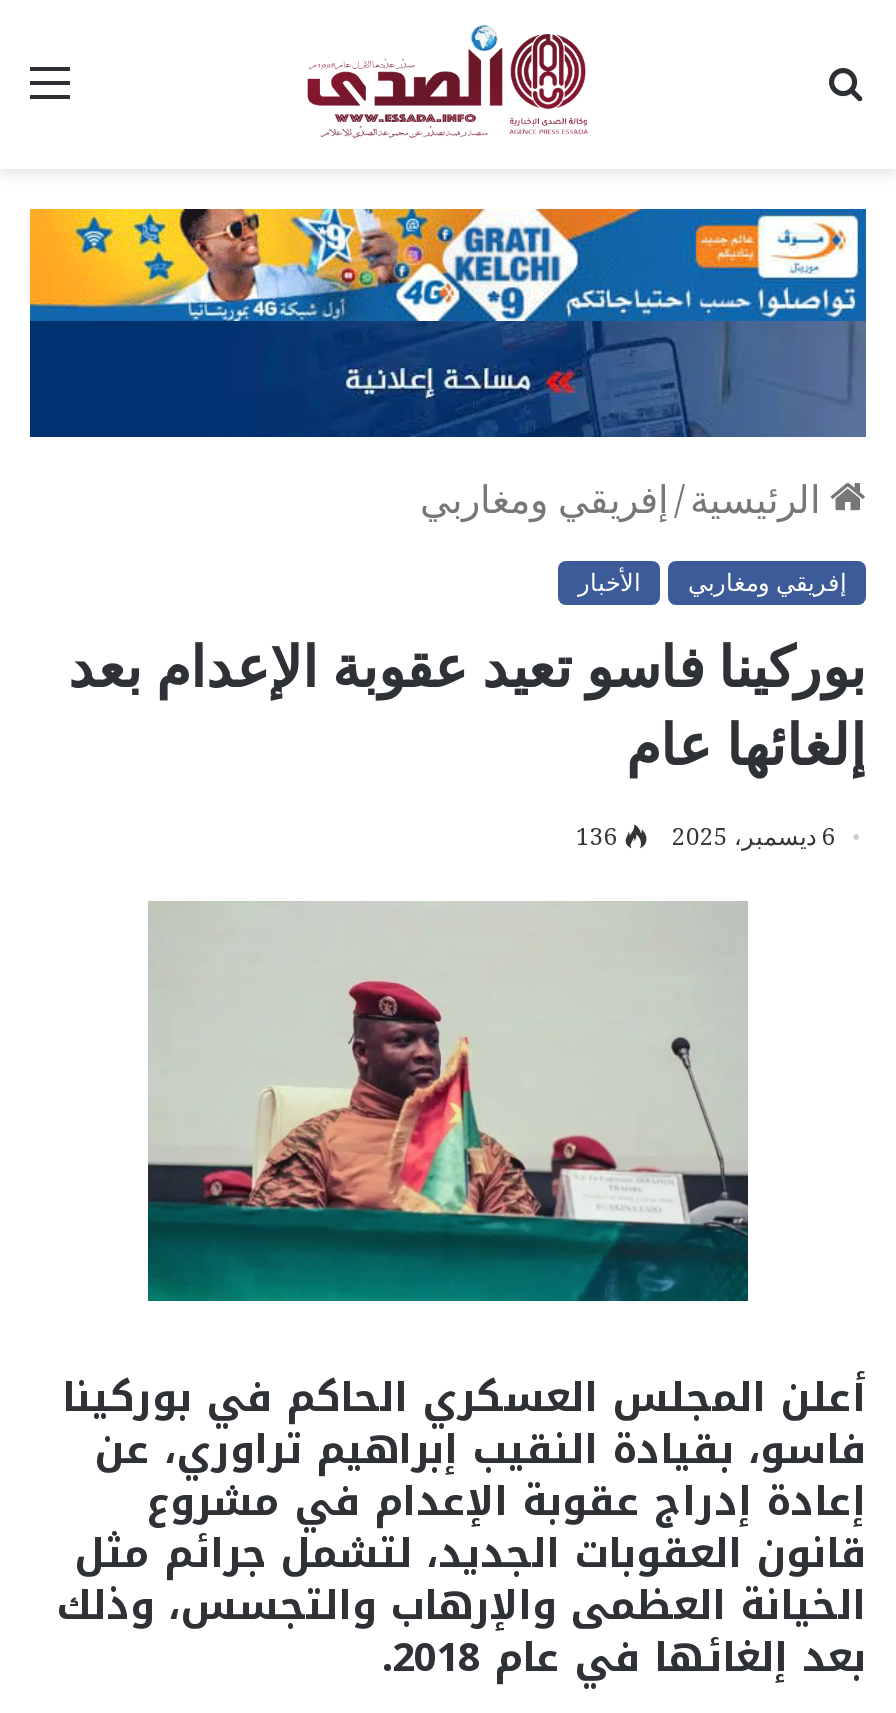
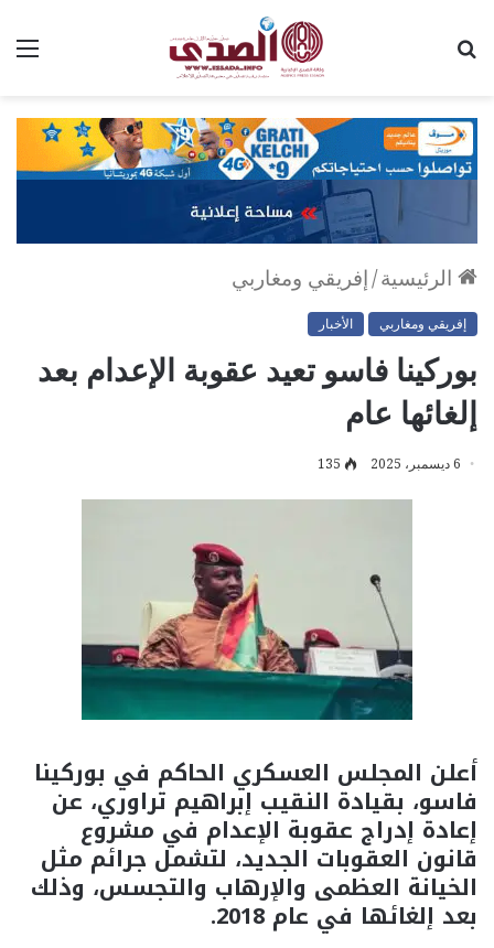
- 136
+ 135
